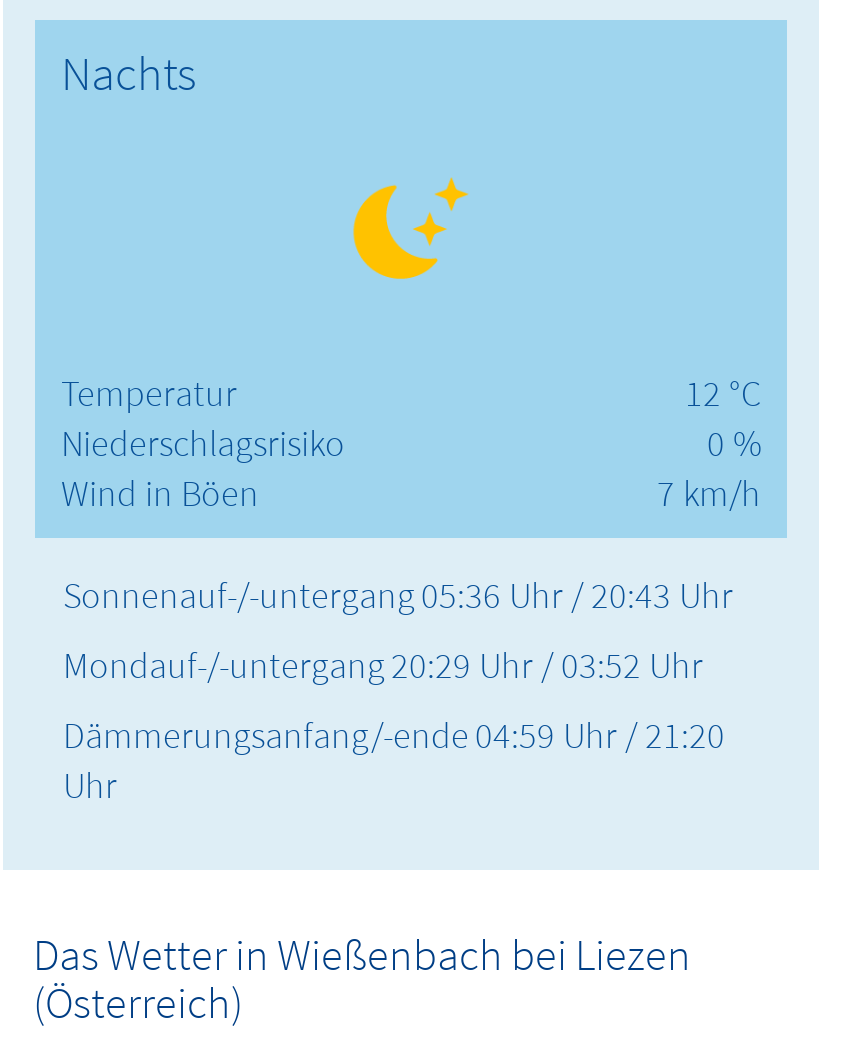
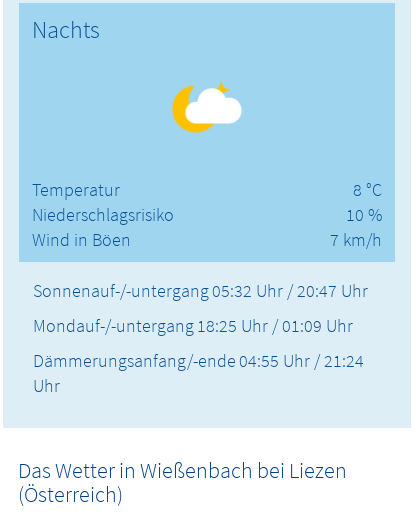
- [image]
+ [image]

- 12 °C
+ 8 °C

- 0 %
+ 10 %

- Sonnenauf-/-untergang 05:36 Uhr / 20:43 Uhr
+ Sonnenauf-/-untergang 05:32 Uhr / 20:47 Uhr

- Mondauf-/-untergang 20:29 Uhr / 03:52 Uhr
+ Mondauf-/-untergang 18:25 Uhr / 01:09 Uhr

- Dämmerungsanfang/-ende 04:59 Uhr / 21:20
+ Dämmerungsanfang/-ende 04:55 Uhr / 21:24
